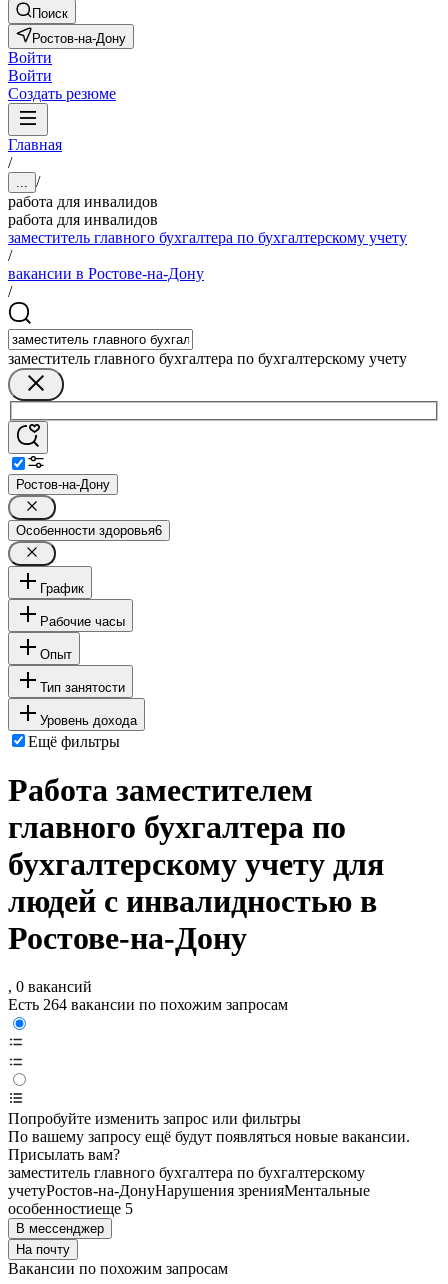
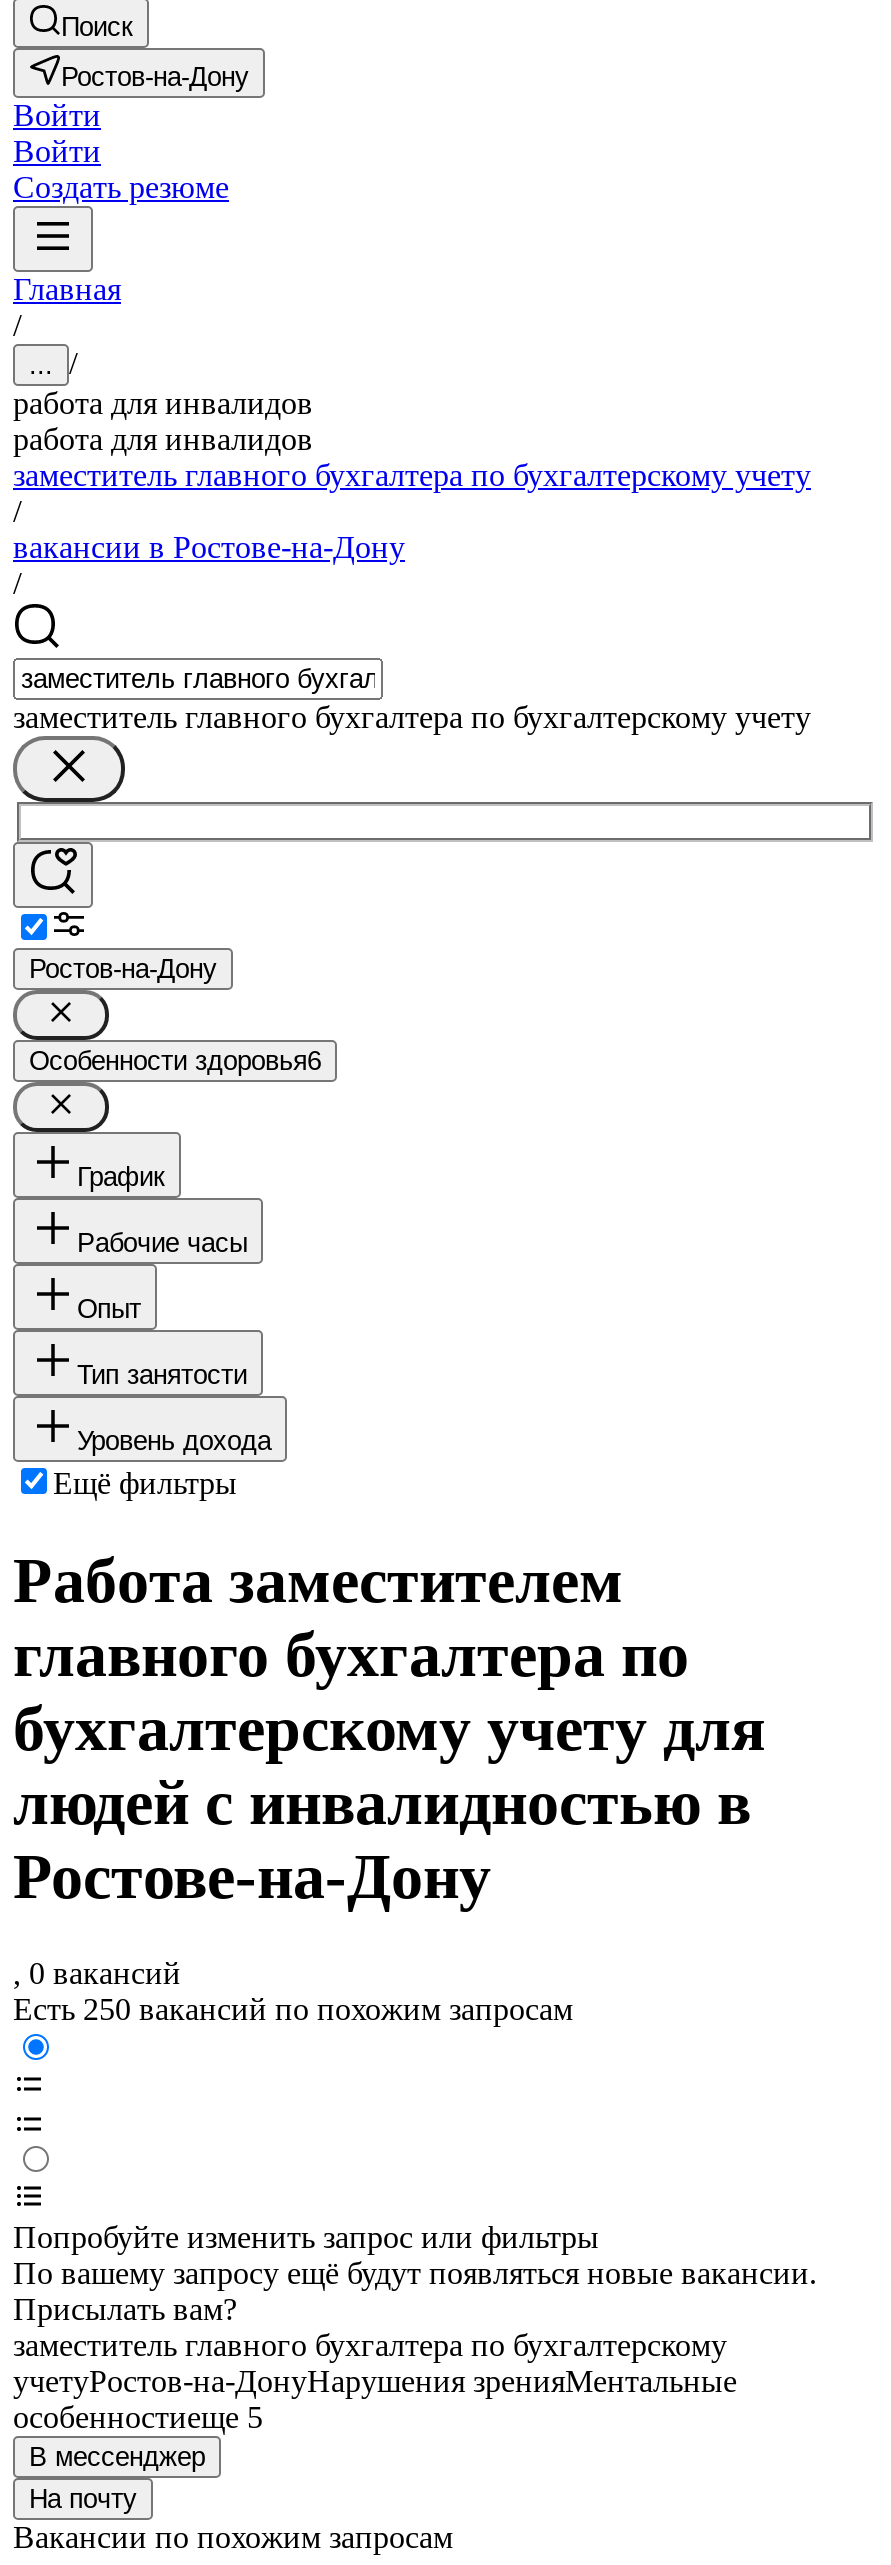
- Есть 264 вакансии по похожим запросам
+ Есть 250 вакансий по похожим запросам
